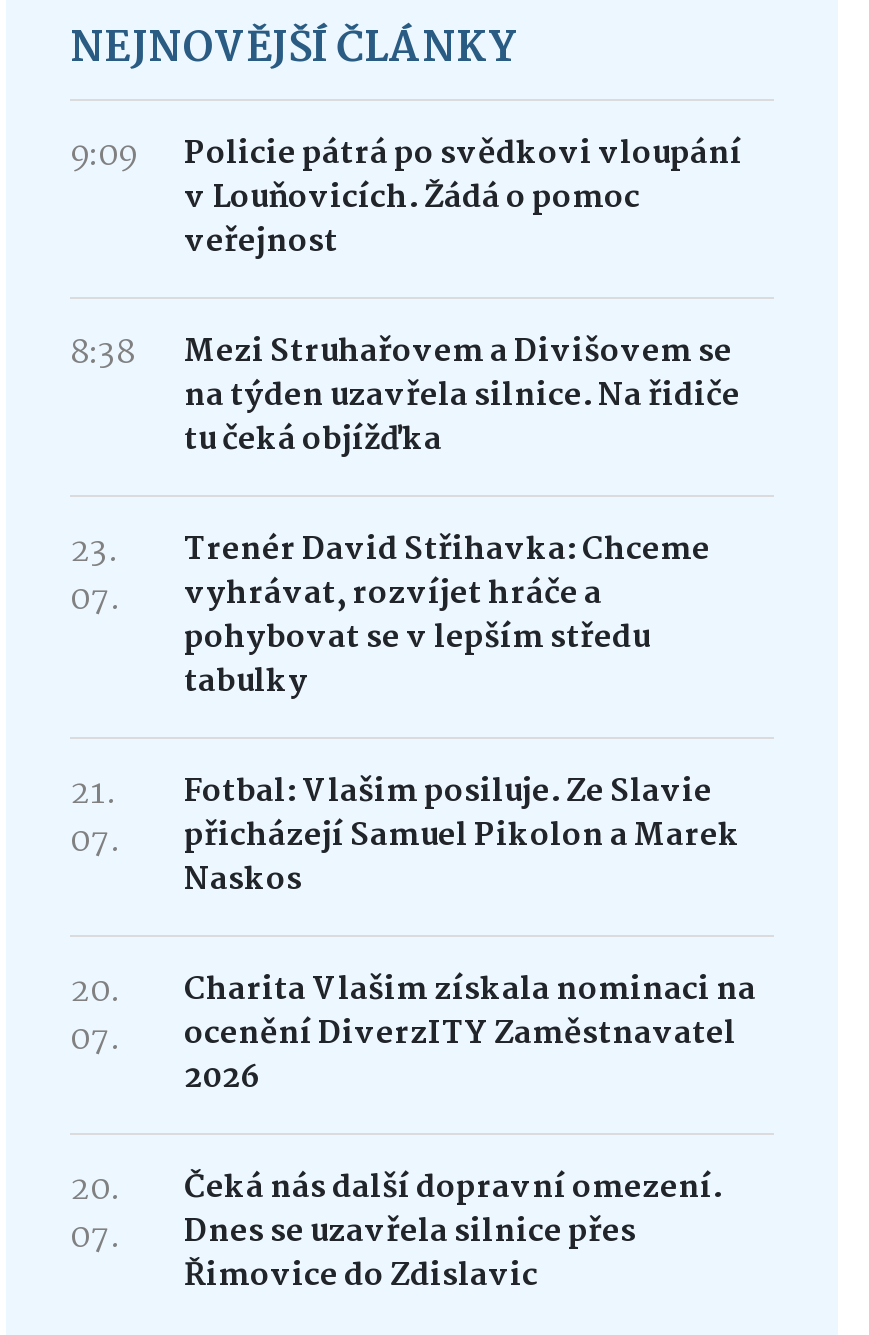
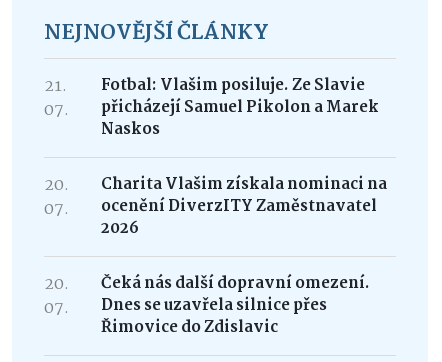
- 9:09
- Policie pátrá po svědkovi vloupání
- v Louňovicích. Žádá o pomoc
- veřejnost
- 8:38
- Mezi Struhařovem a Divišovem se
- na týden uzavřela silnice. Na řidiče
- tu čeká objížďka
- 23.
- 07.

- Trenér David Střihavka: Chceme
- vyhrávat, rozvíjet hráče a
- pohybovat se v lepším středu
- tabulky
